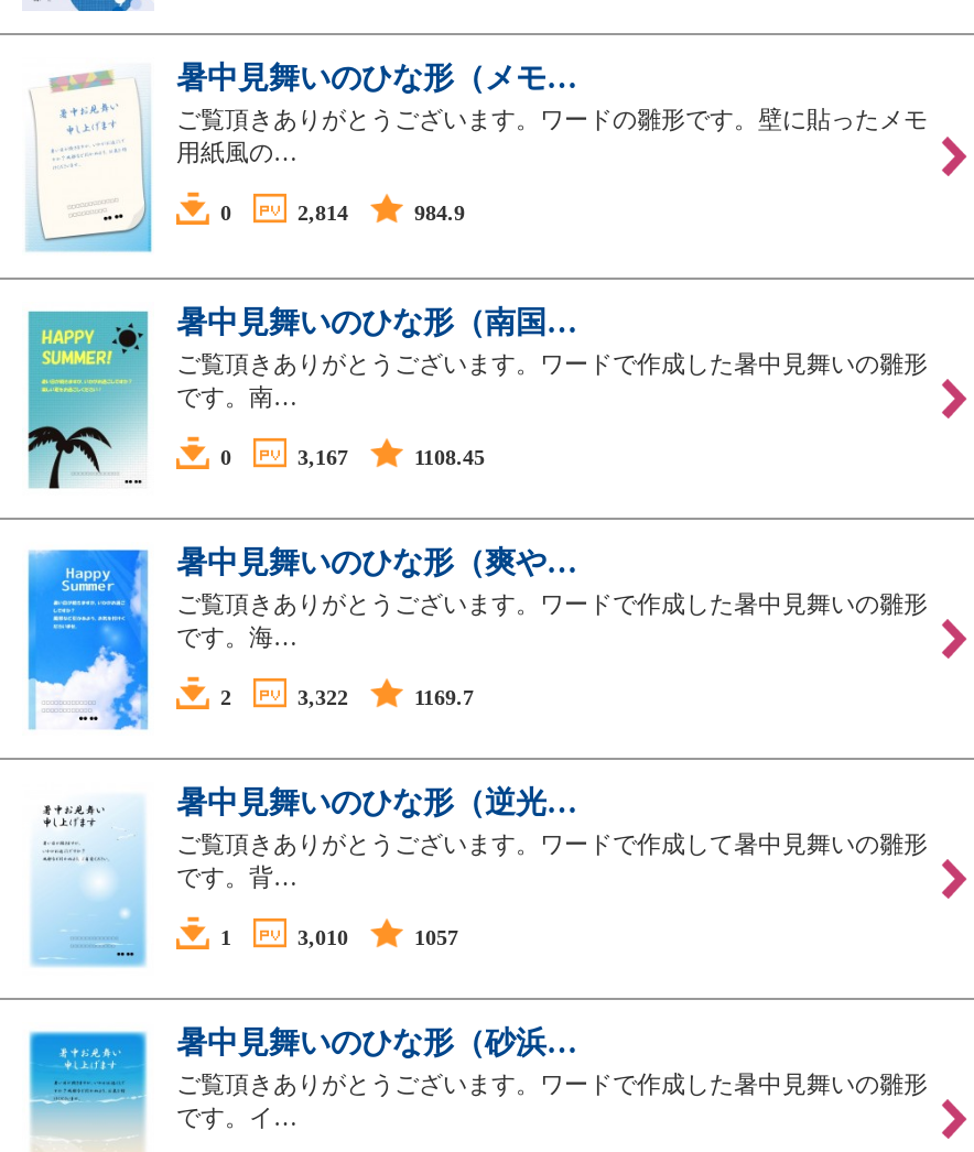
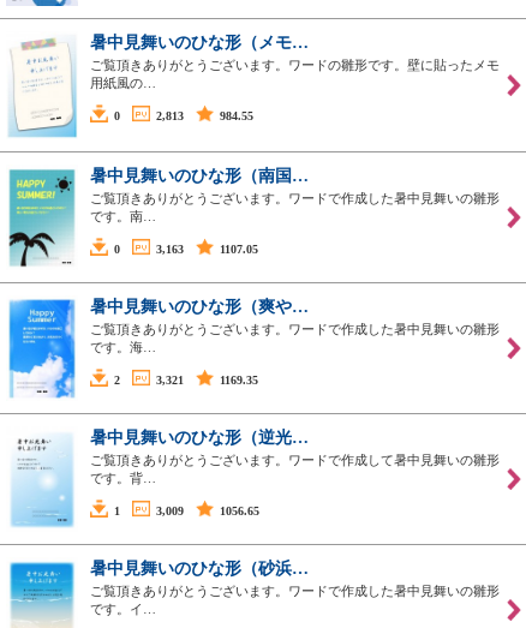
- 2,814
+ 2,813

- 984.9
+ 984.55

- 3,167
+ 3,163

- 1108.45
+ 1107.05

- 3,322
+ 3,321

- 1169.7
+ 1169.35

- 3,010
+ 3,009

- 1057
+ 1056.65
